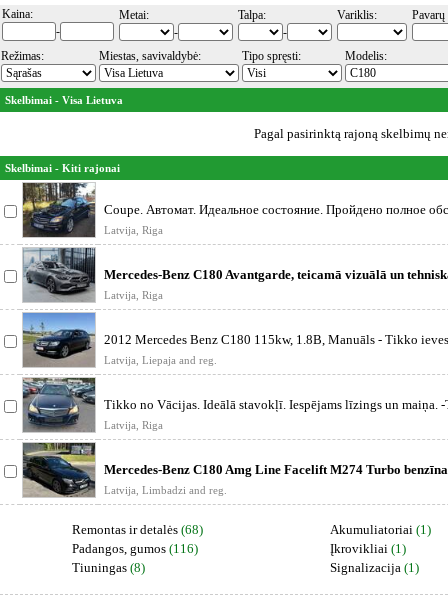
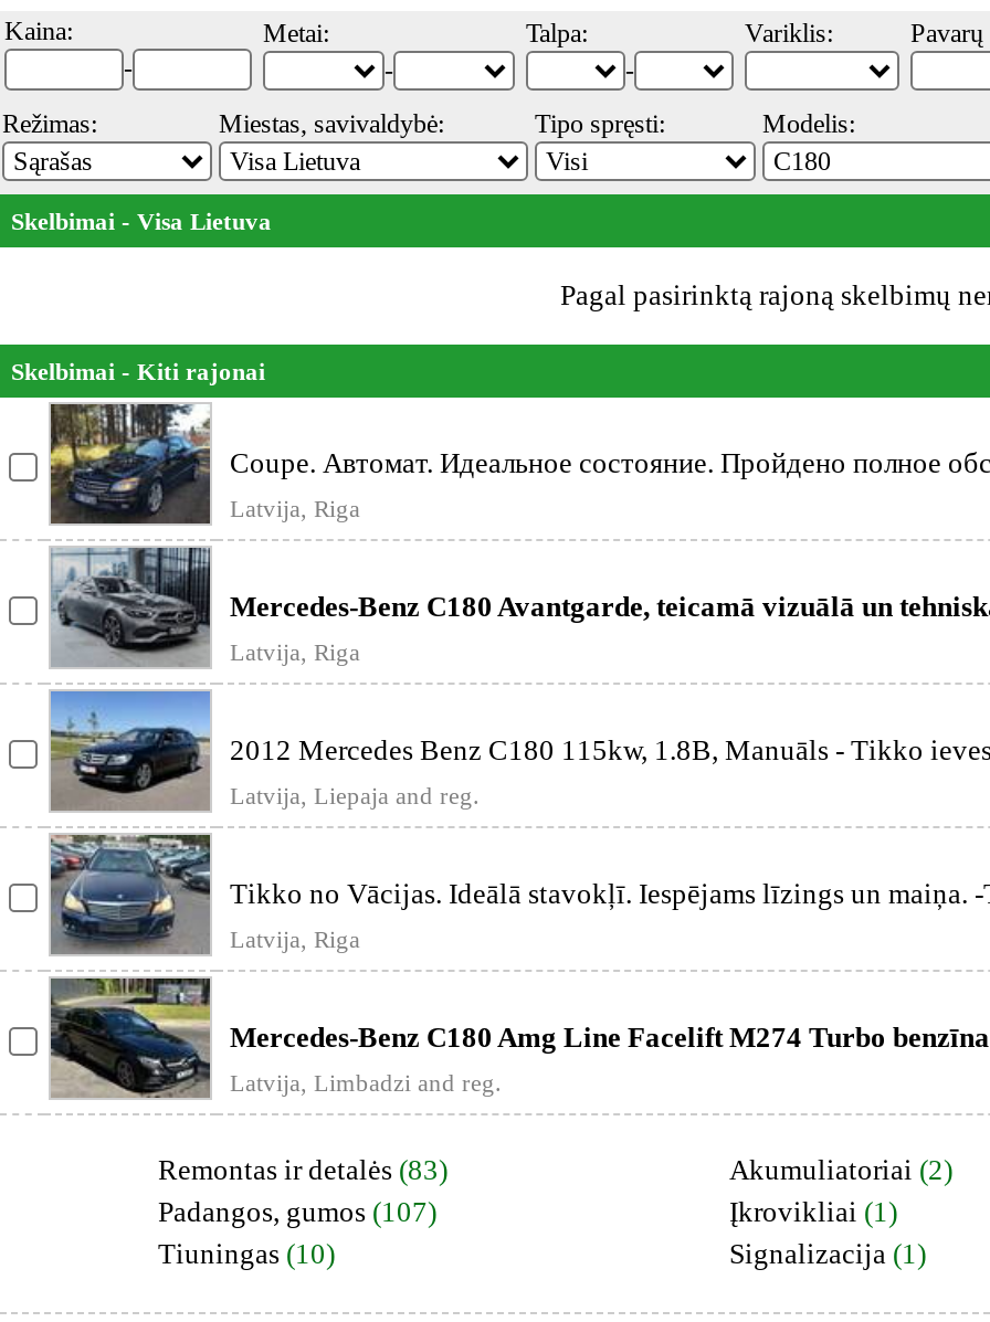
- Remontas ir detalės (68)
+ Remontas ir detalės (83)

- Akumuliatoriai (1)
+ Akumuliatoriai (2)

- Padangos, gumos (116)
+ Padangos, gumos (107)

- Tiuningas (8)
+ Tiuningas (10)
